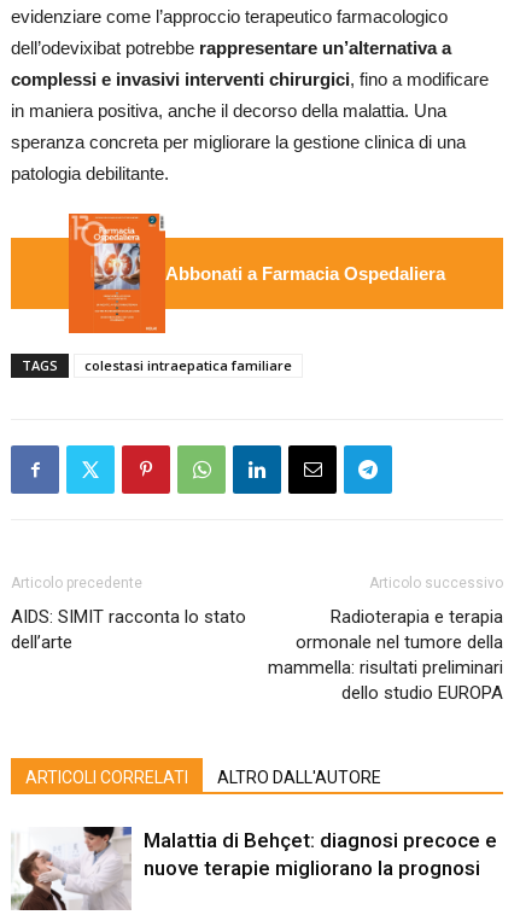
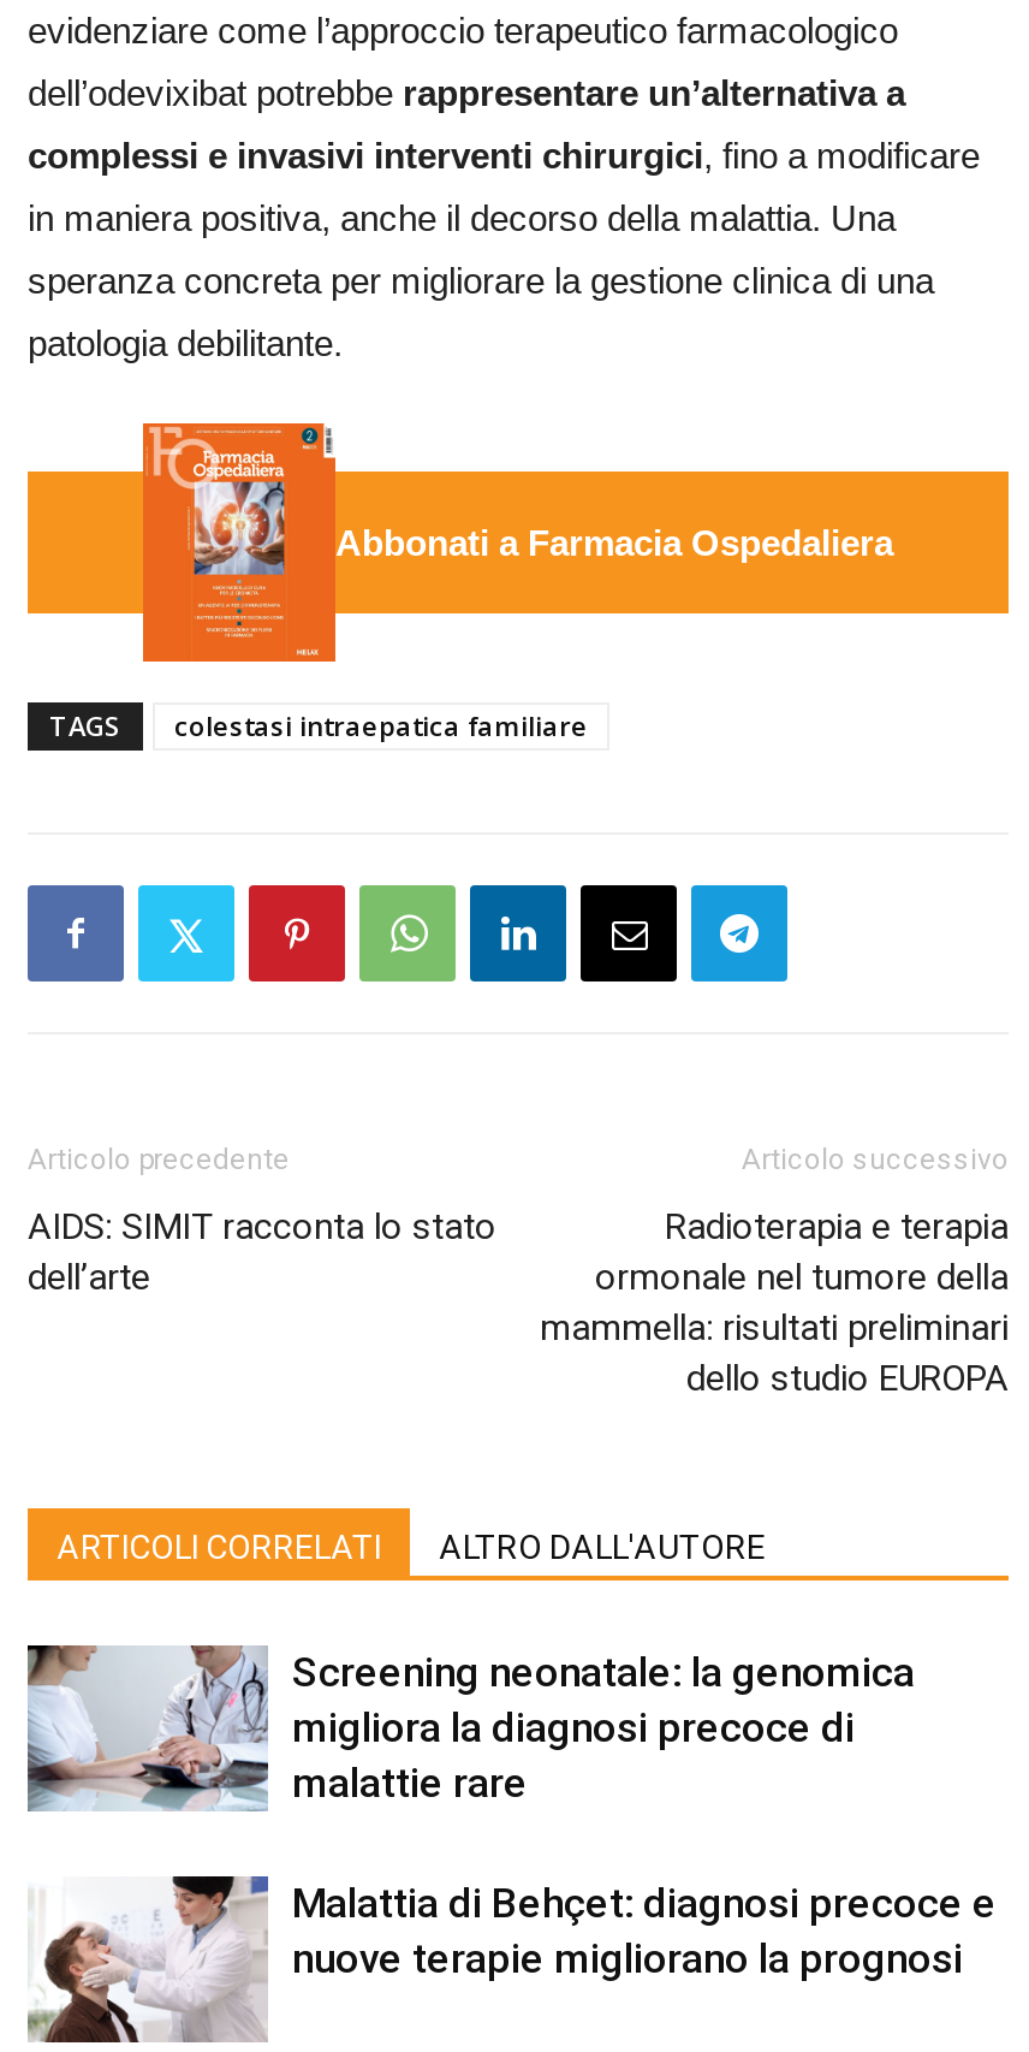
+ [image]
+ Screening neonatale: la genomica
+ migliora la diagnosi precoce di
+ malattie rare
